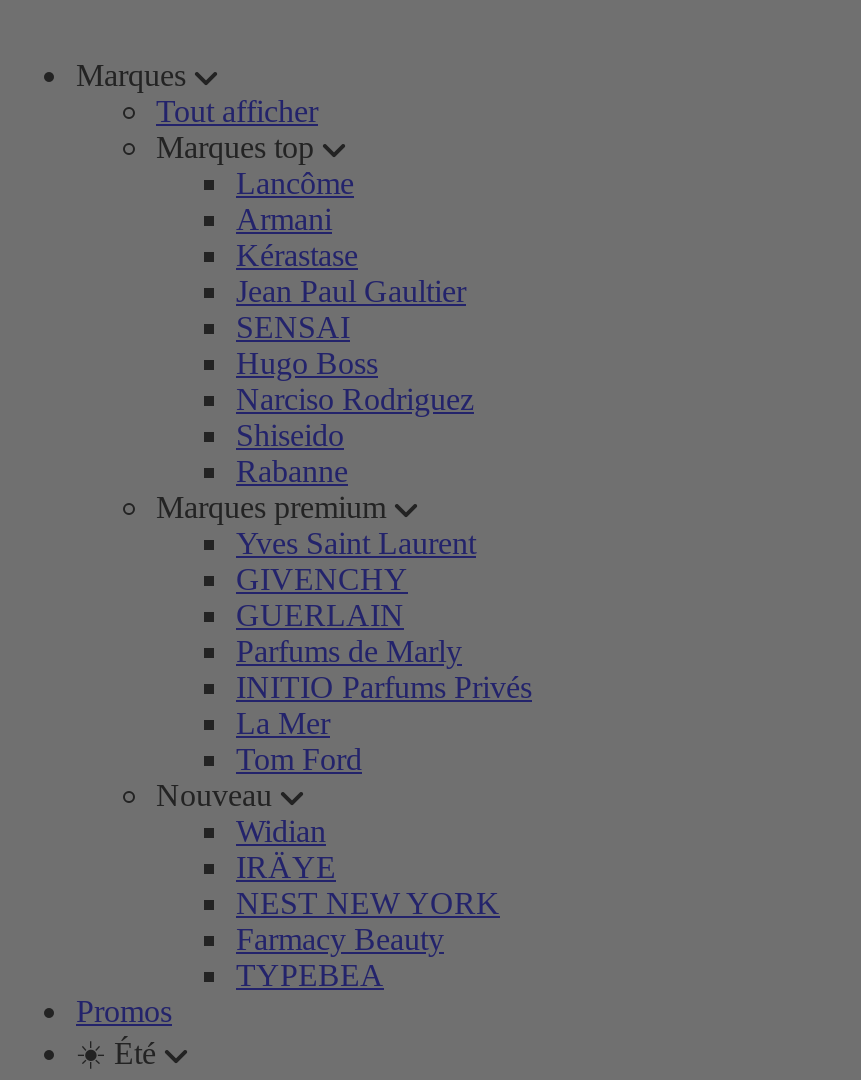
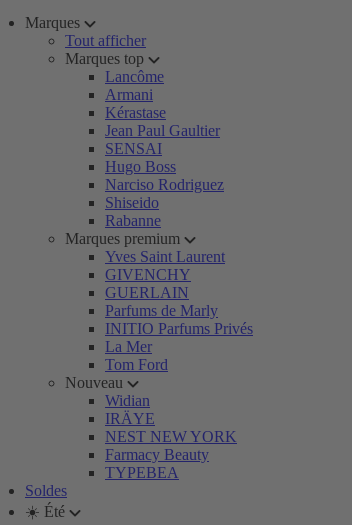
- Promos
+ Soldes
